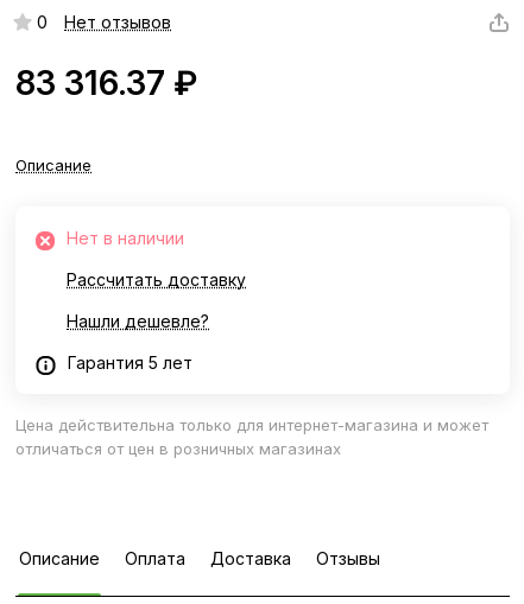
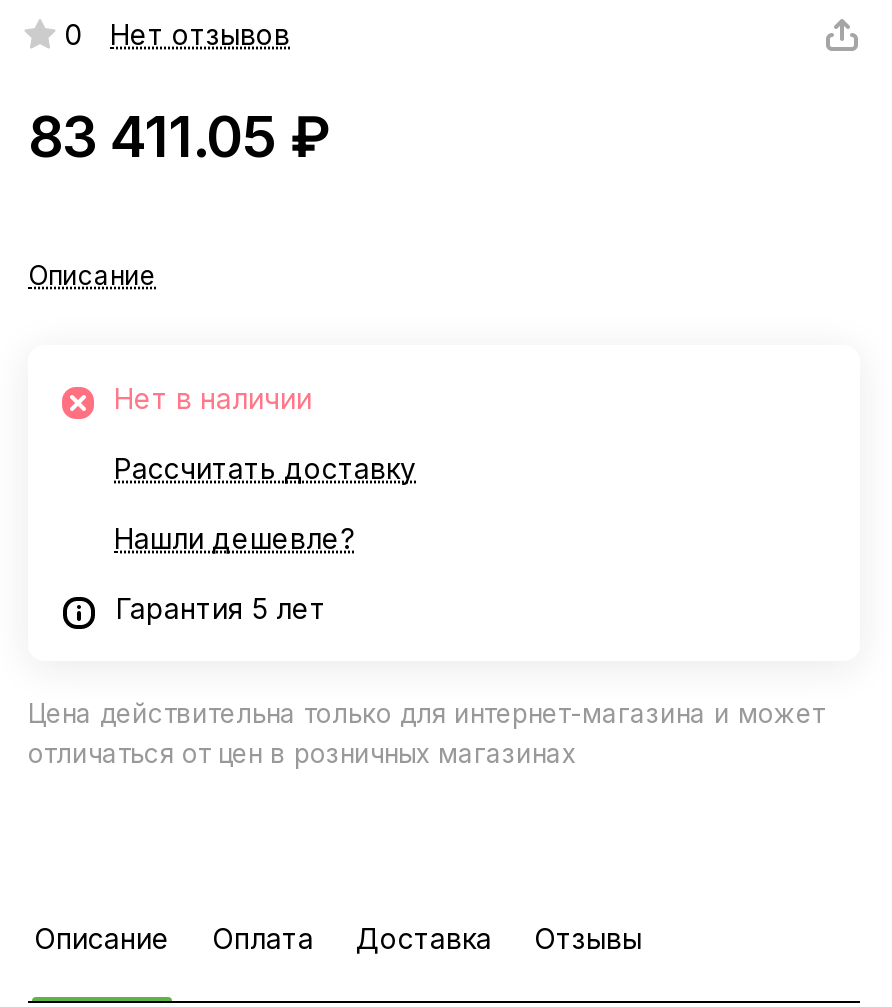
- 83 316.37 ₽
+ 83 411.05 ₽
